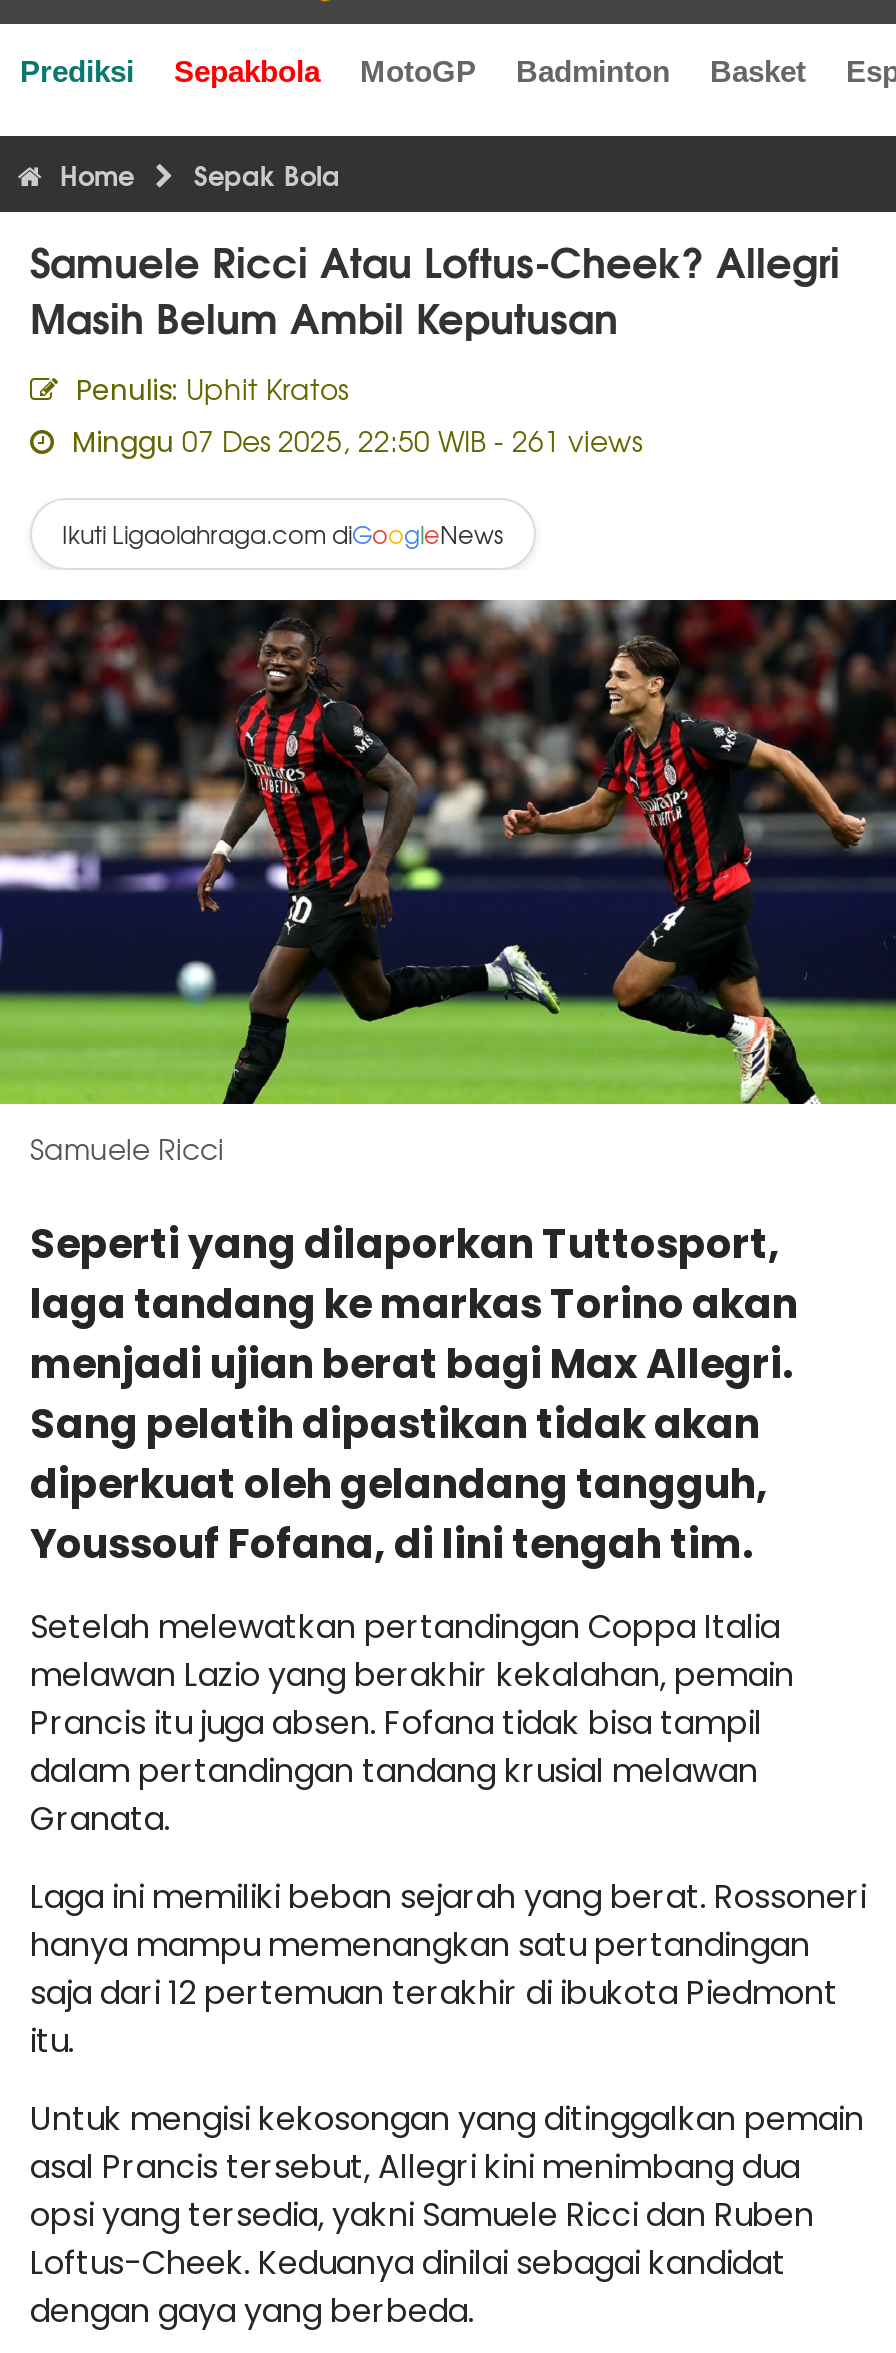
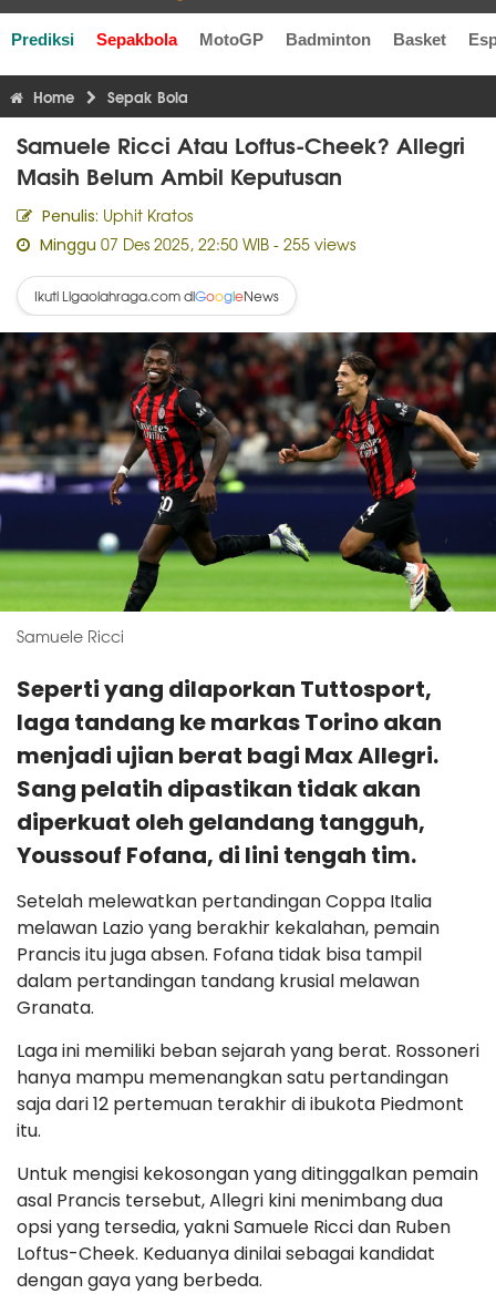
- Minggu 07 Des 2025, 22:50 WIB - 261 views
+ Minggu 07 Des 2025, 22:50 WIB - 255 views
